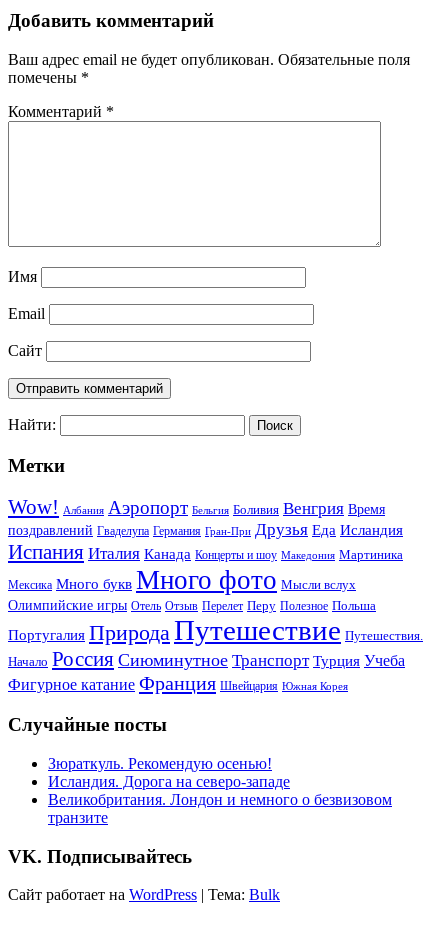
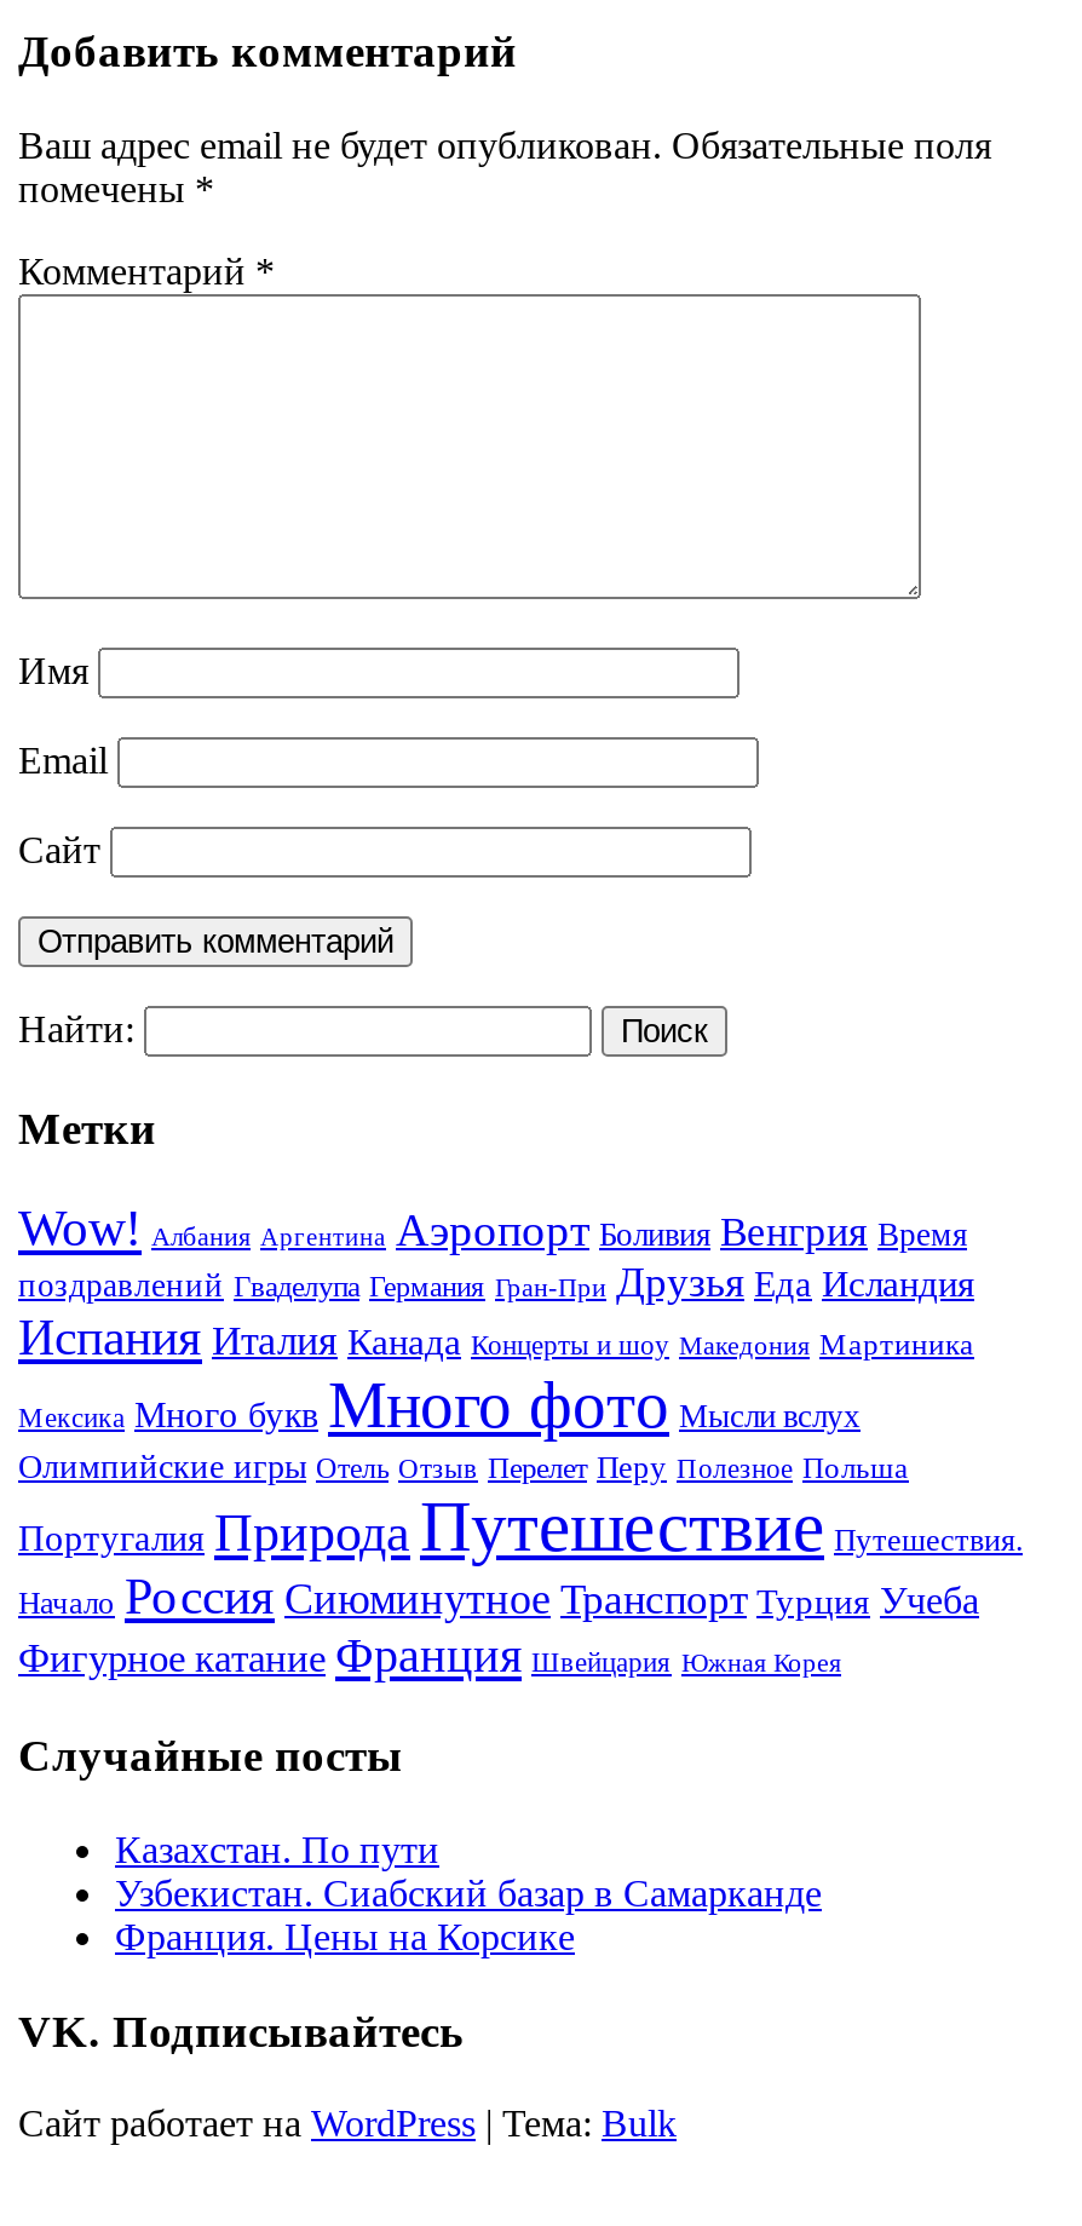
- Wow! Албания Аэропорт Бельгия Боливия Венгрия Время
+ Wow! Албания Аргентина Аэропорт Боливия Венгрия Время

- Зюраткуль. Рекомендую осенью!
- Исландия. Дорога на северо-западе
- Великобритания. Лондон и немного о безвизовом
- транзите
+ Казахстан. По пути
+ Узбекистан. Сиабский базар в Самарканде
+ Франция. Цены на Корсике
